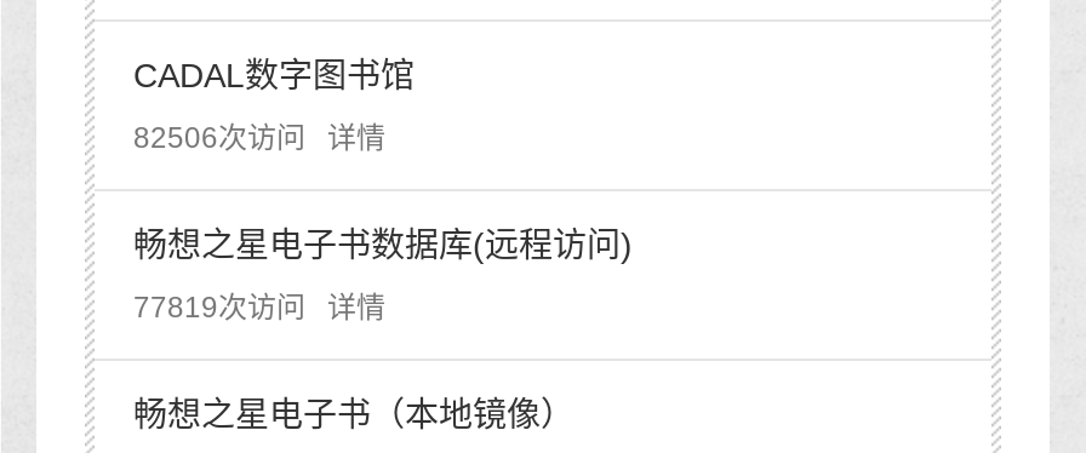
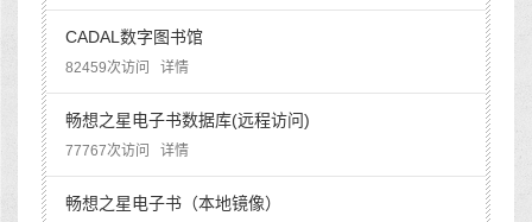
- 82506次访问 详情
+ 82459次访问 详情

- 77819次访问 详情
+ 77767次访问 详情
